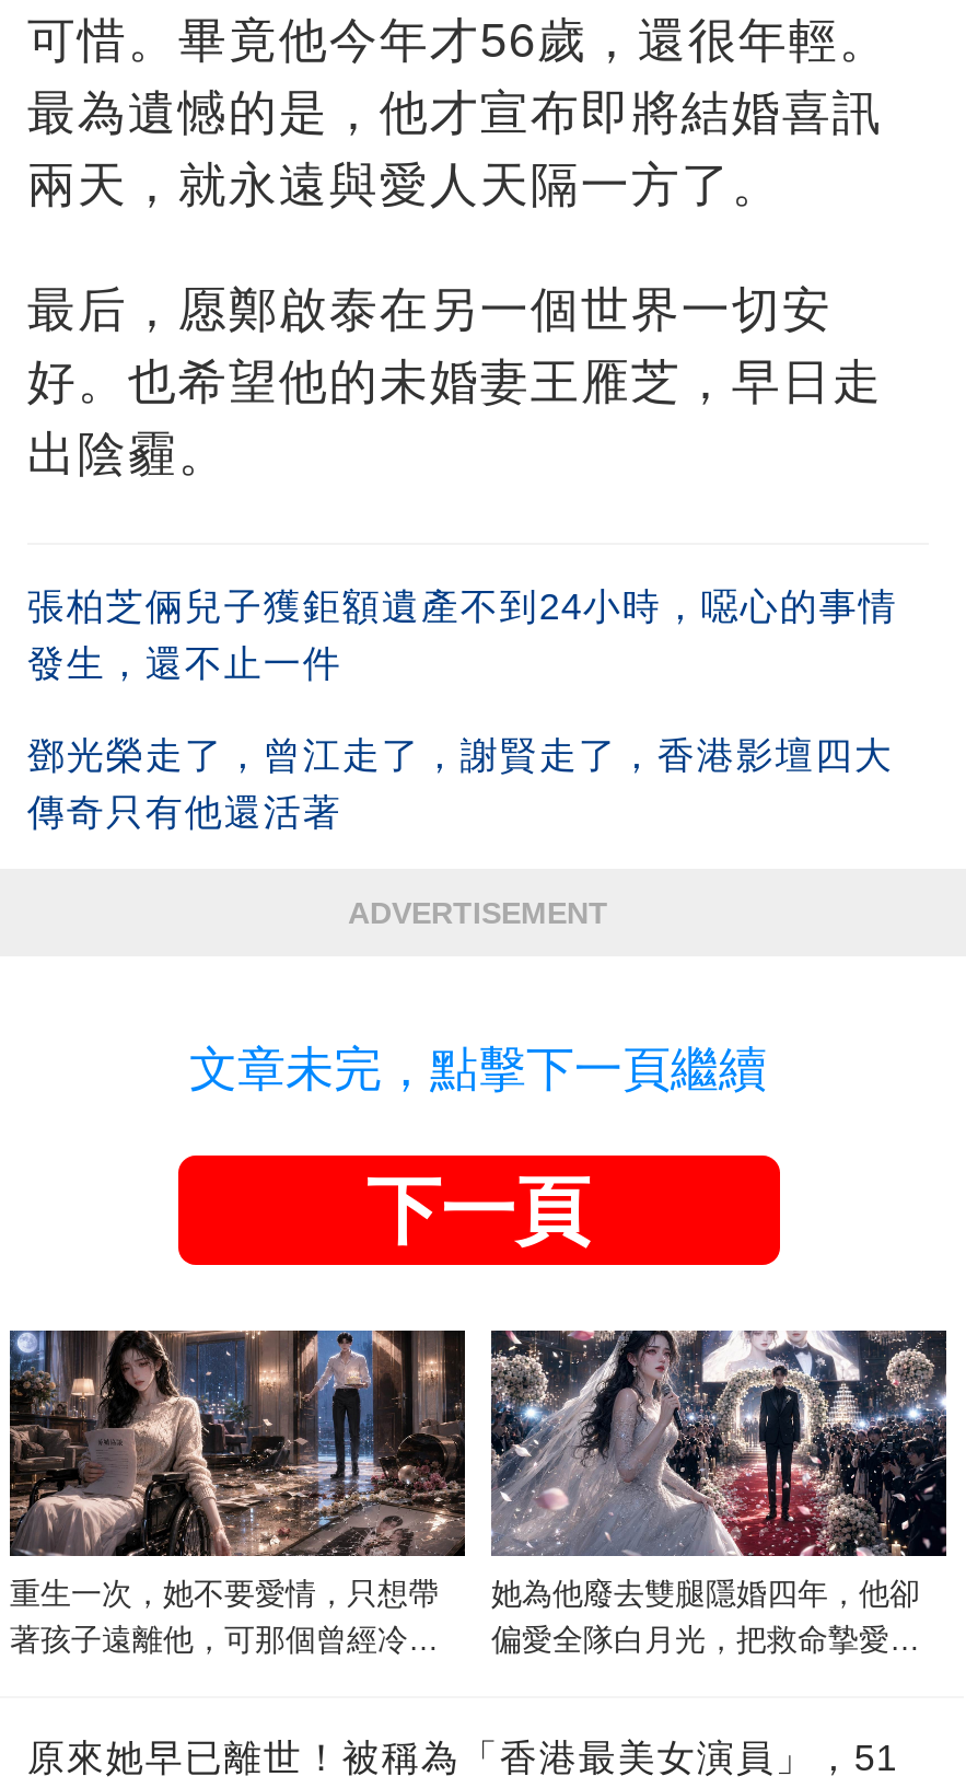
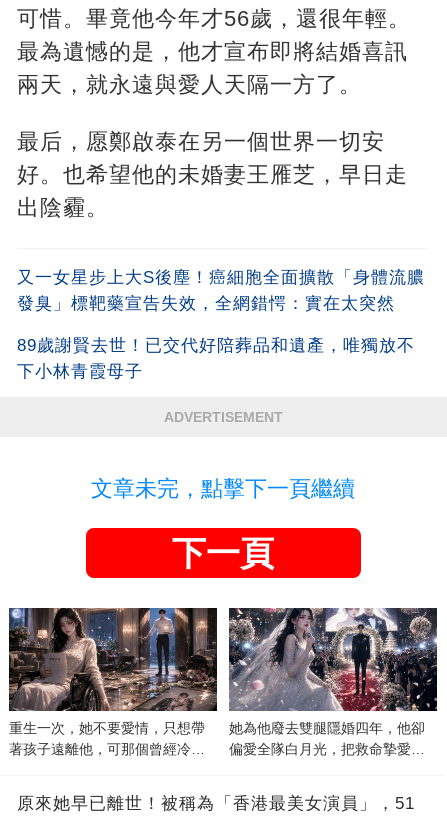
- 張柏芝倆兒子獲鉅額遺產不到24小時，噁心的事情
- 發生，還不止一件
+ 又一女星步上大S後塵！癌細胞全面擴散「身體流膿
+ 發臭」標靶藥宣告失效，全網錯愕：實在太突然

- 鄧光榮走了，曾江走了，謝賢走了，香港影壇四大
- 傳奇只有他還活著
+ 89歲謝賢去世！已交代好陪葬品和遺產，唯獨放不
+ 下小林青霞母子
